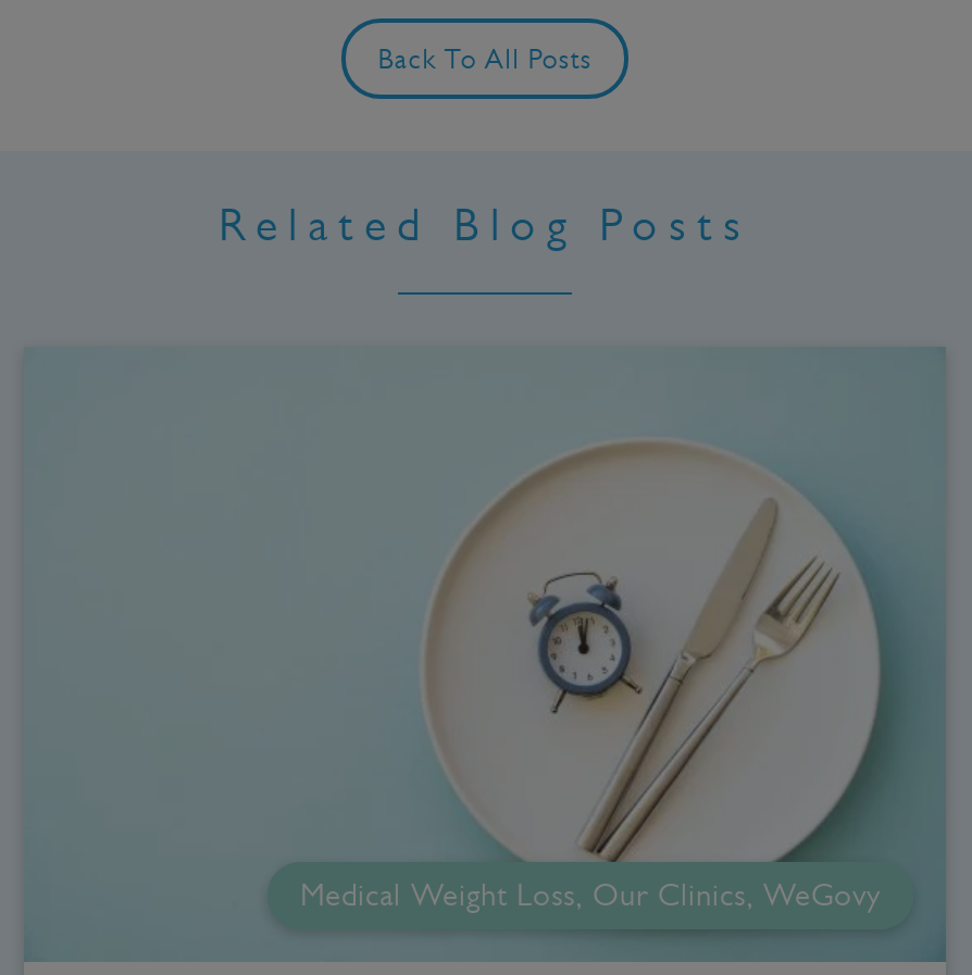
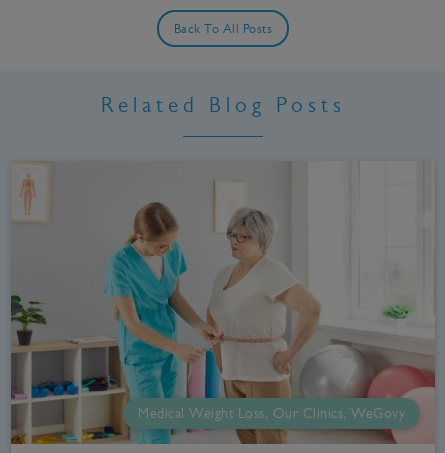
- [image]
+ [image]
